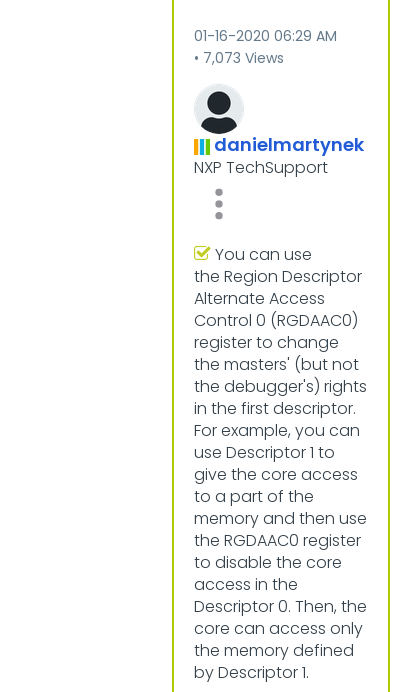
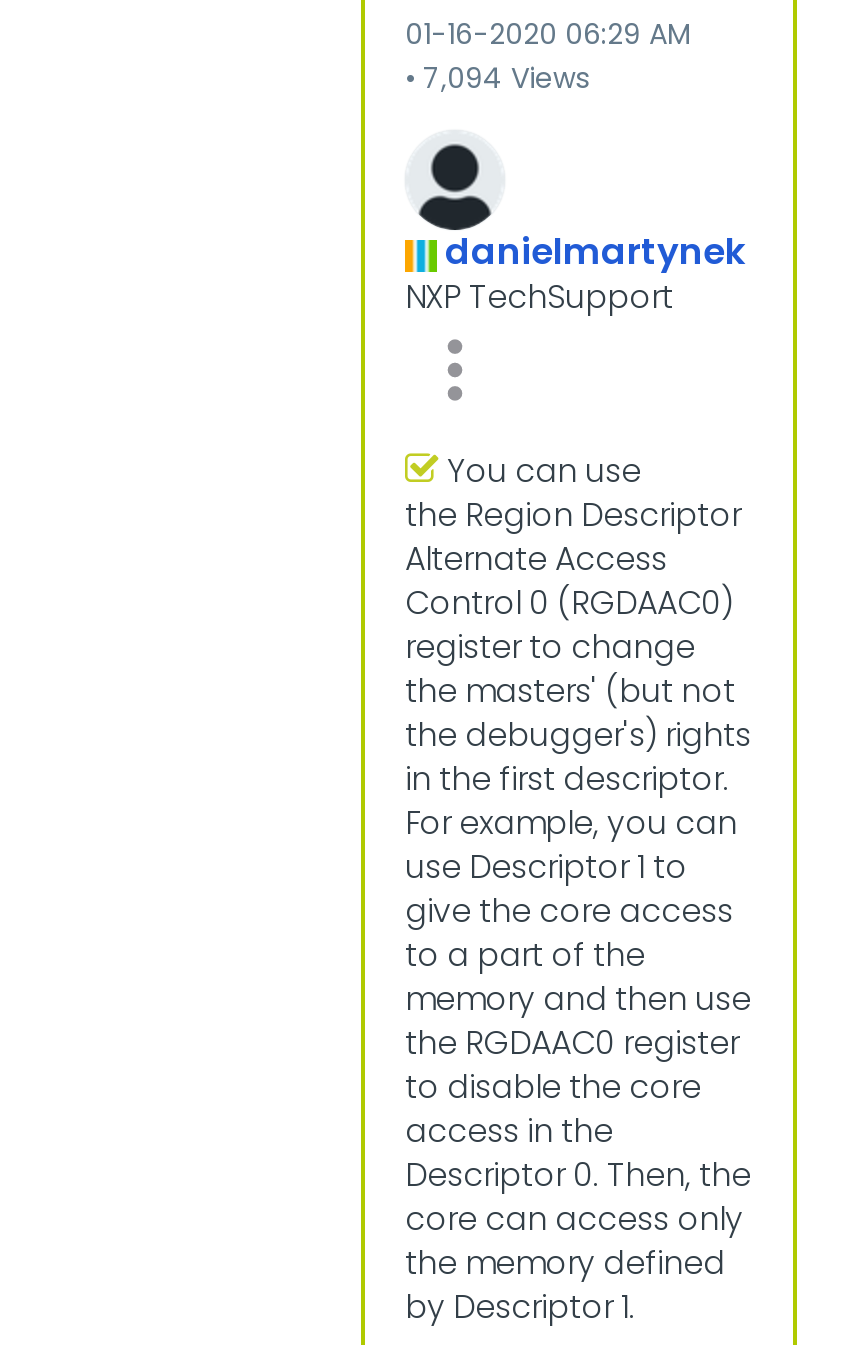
- 7,073 Views
+ 7,094 Views
